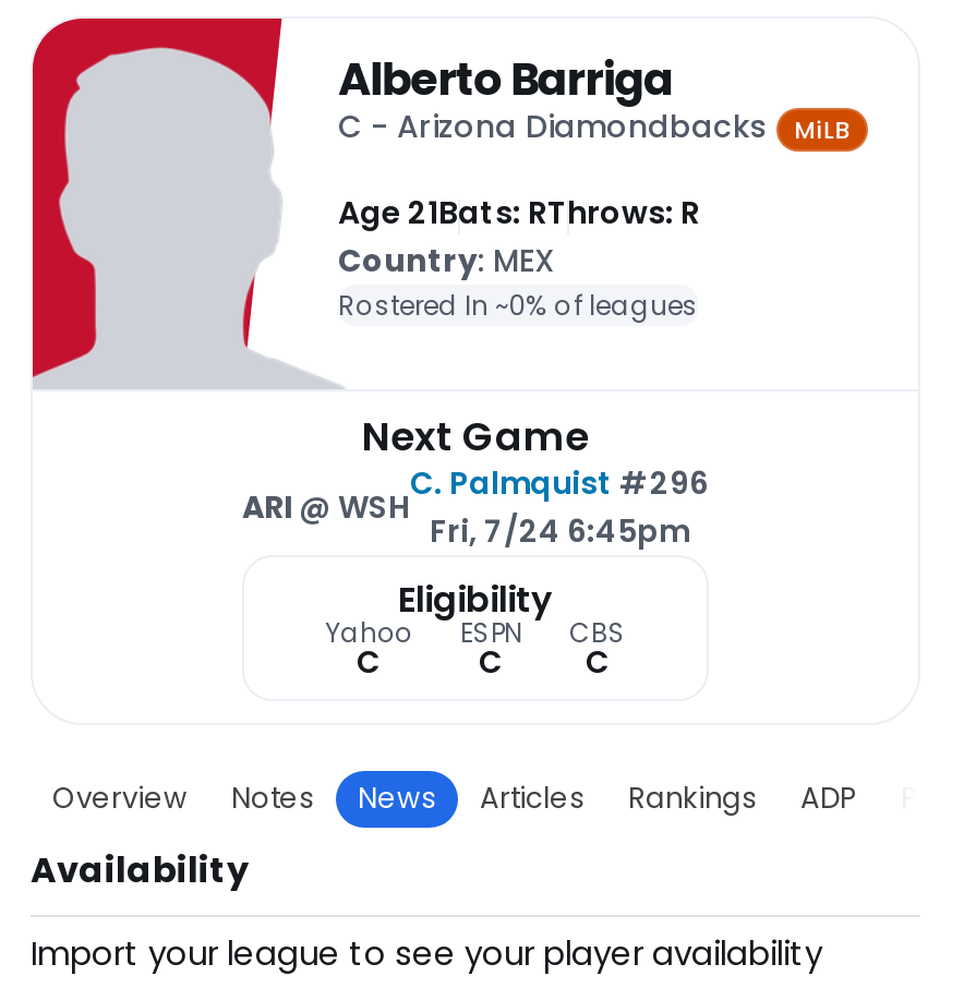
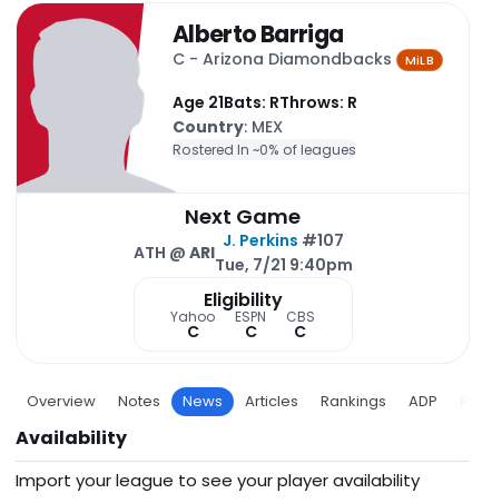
- C. Palmquist #296
- Fri, 7/24 6:45pm
+ J. Perkins #107
+ Tue, 7/21 9:40pm

- ARI @ WSH
+ ATH @ ARI
